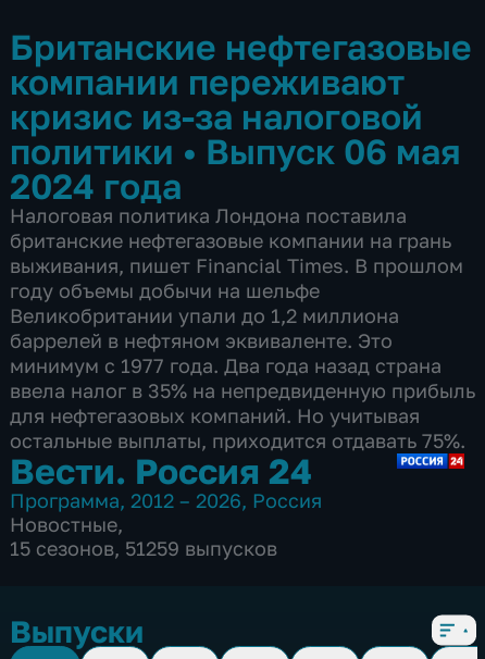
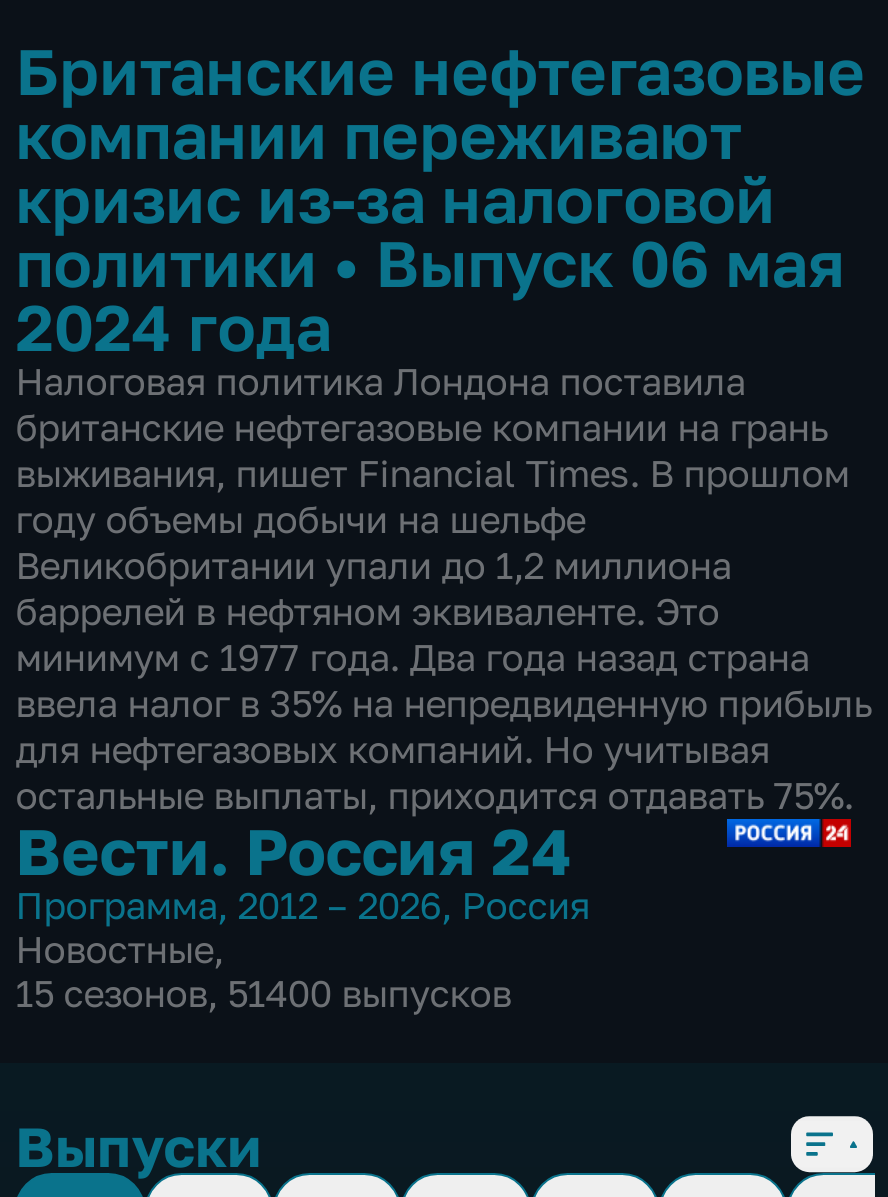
- 15 сезонов, 51259 выпусков
+ 15 сезонов, 51400 выпусков
